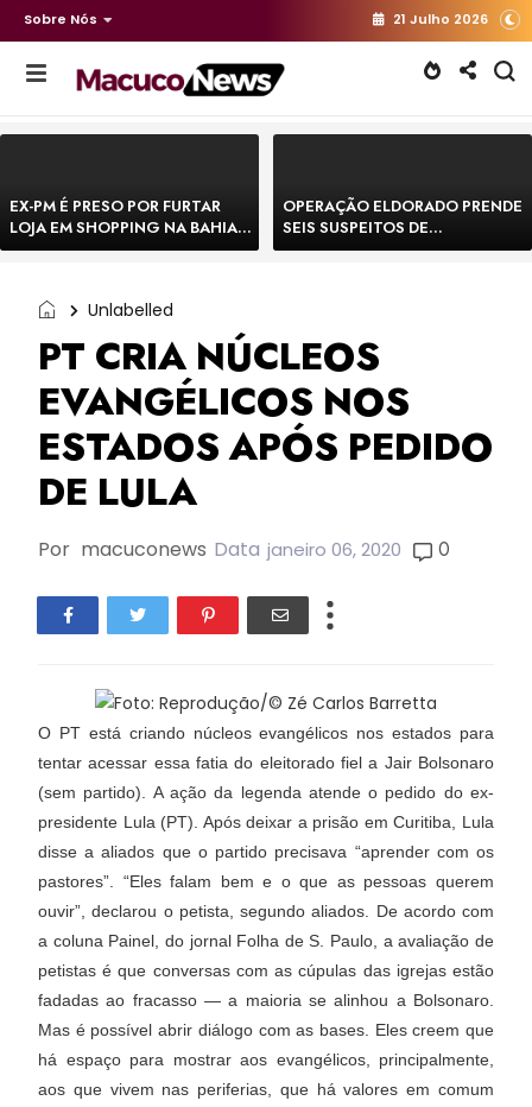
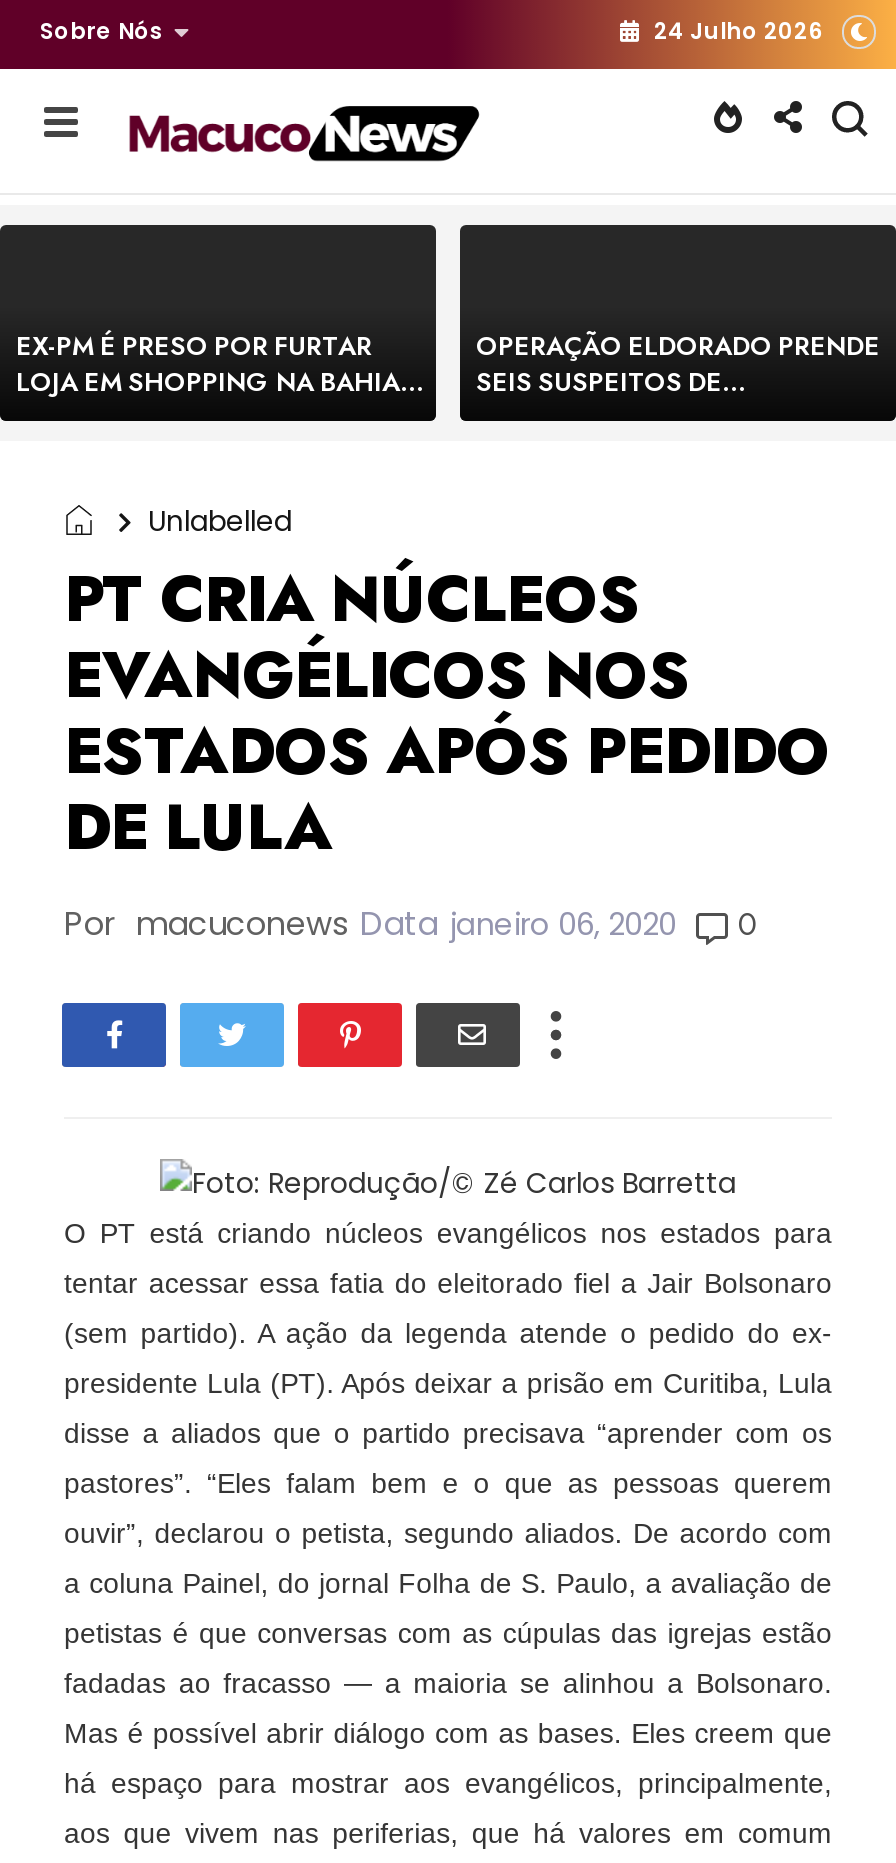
- 21 Julho 2026
+ 24 Julho 2026
